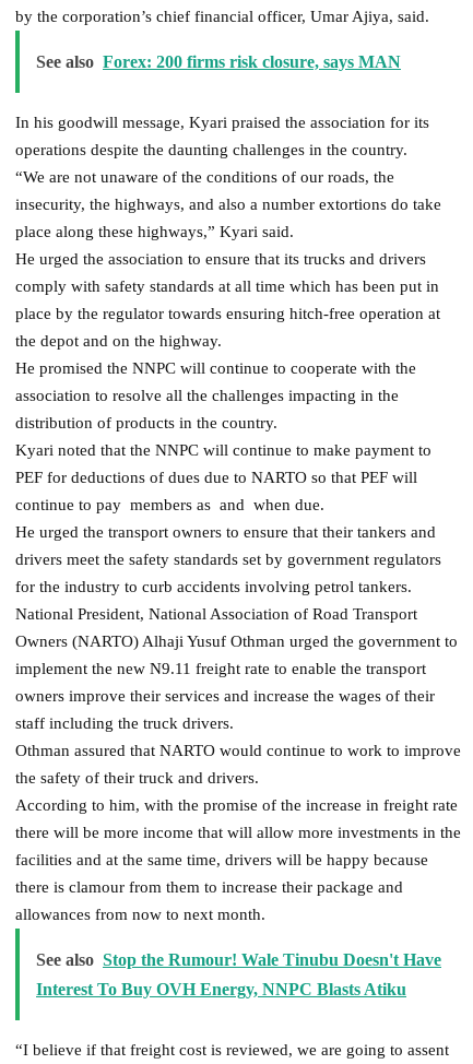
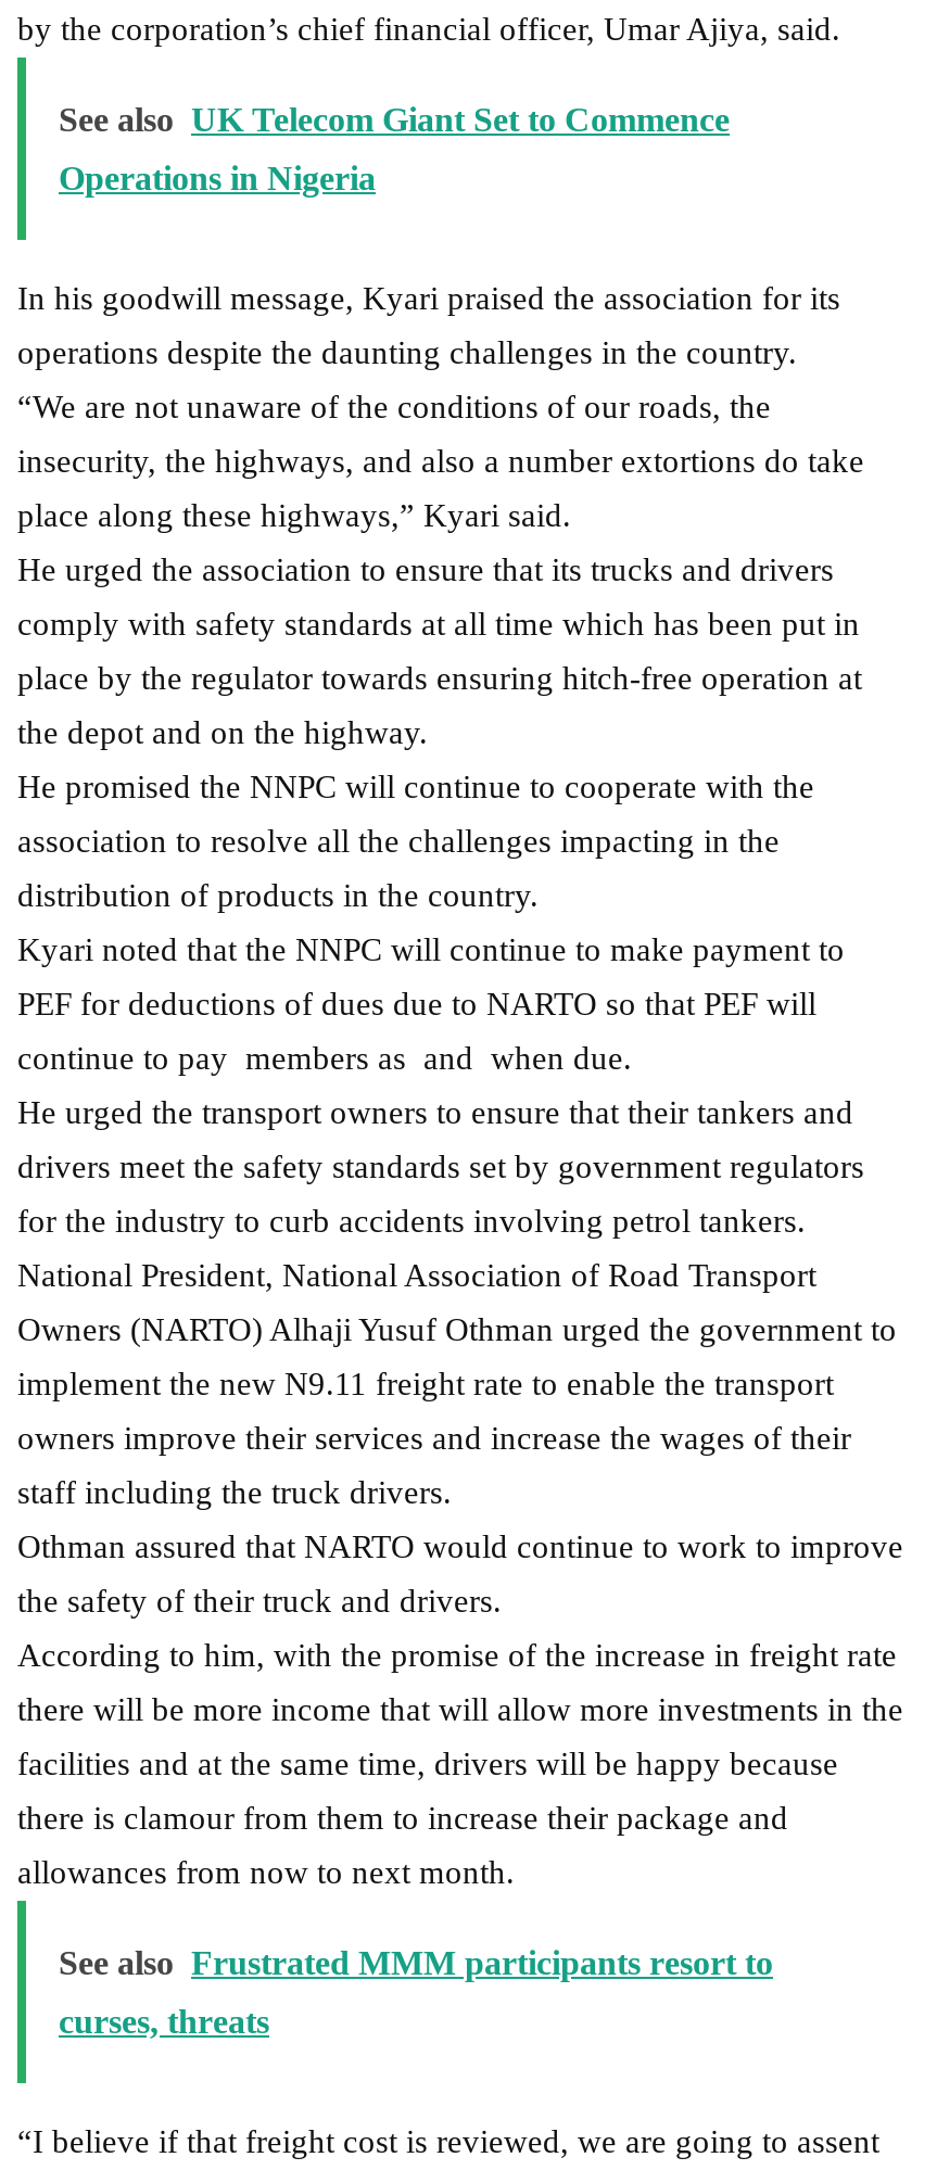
- See also Forex: 200 firms risk closure, says MAN
+ See also UK Telecom Giant Set to Commence
+ Operations in Nigeria

- See also Stop the Rumour! Wale Tinubu Doesn't Have
+ See also Frustrated MMM participants resort to

- Interest To Buy OVH Energy, NNPC Blasts Atiku
+ curses, threats
